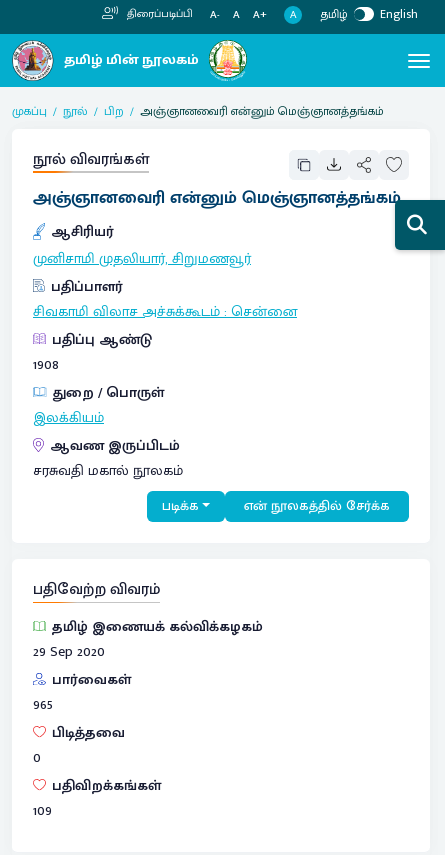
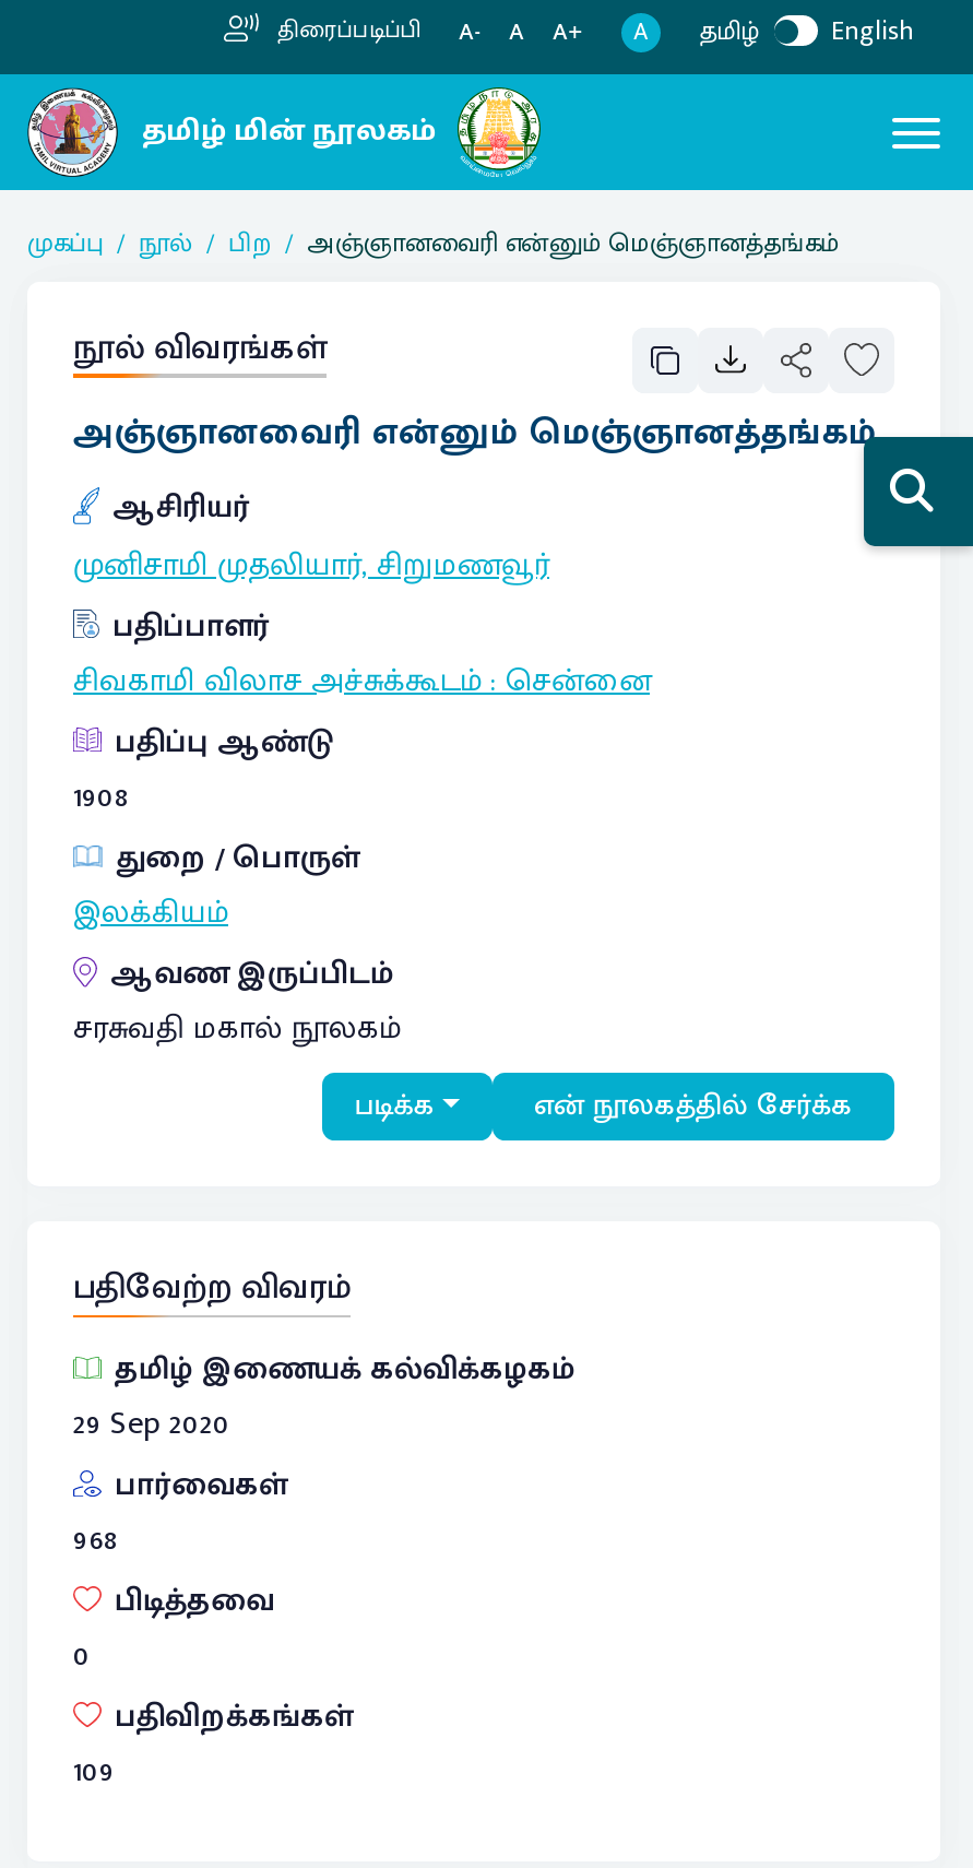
- 965
+ 968
